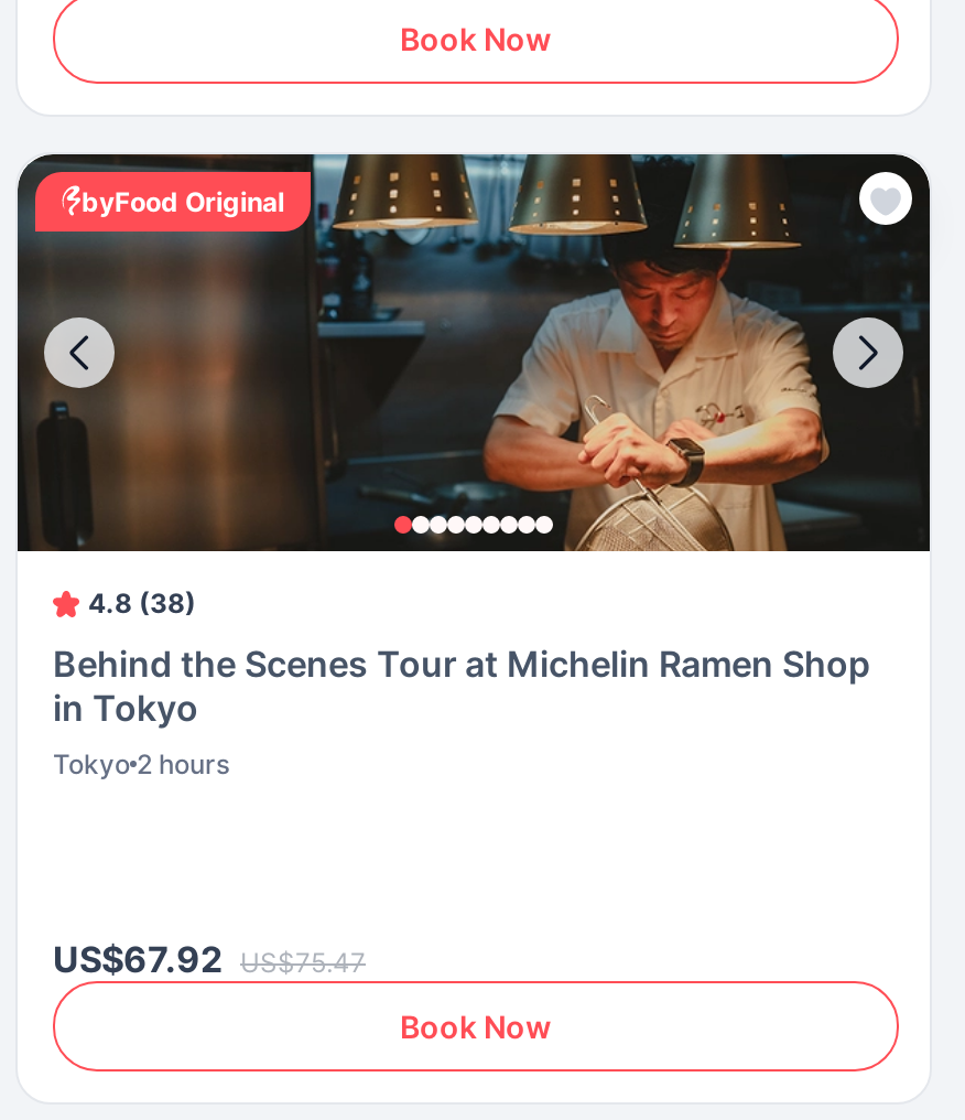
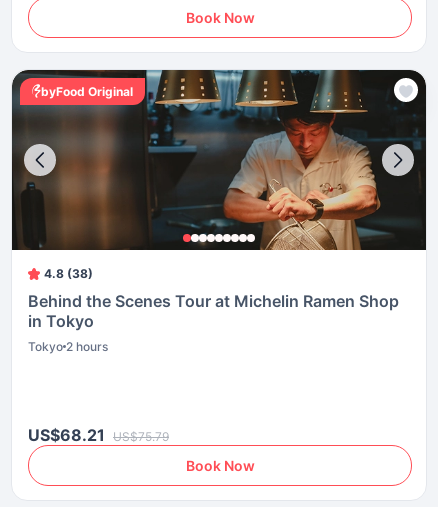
- US$67.92 US$75.47
+ US$68.21 US$75.79
